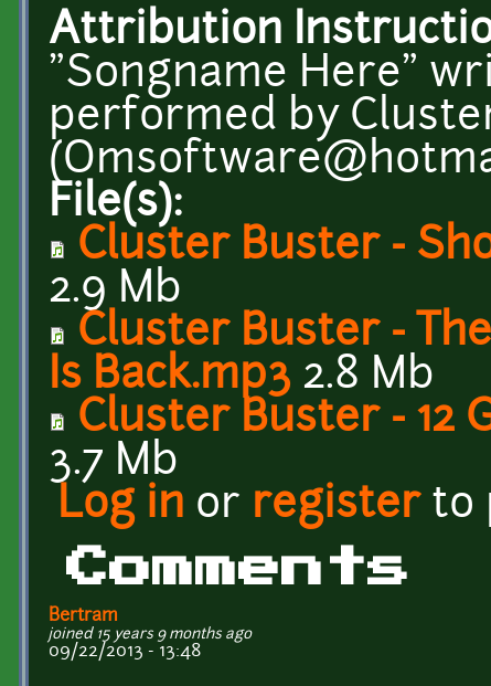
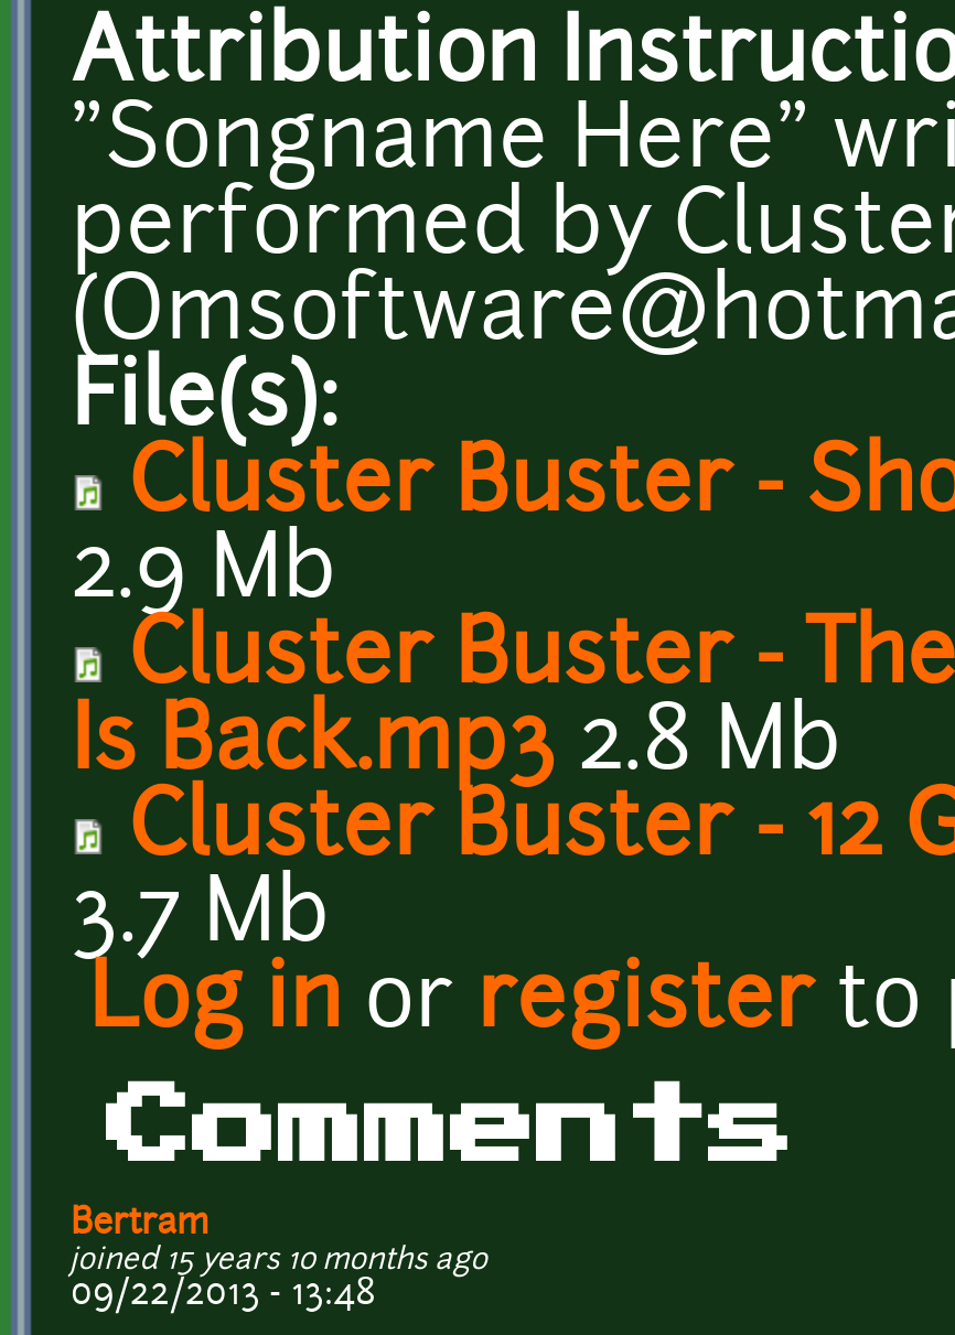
- joined 15 years 9 months ago
+ joined 15 years 10 months ago
